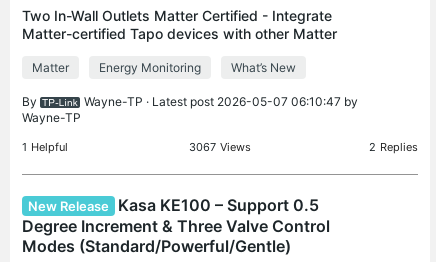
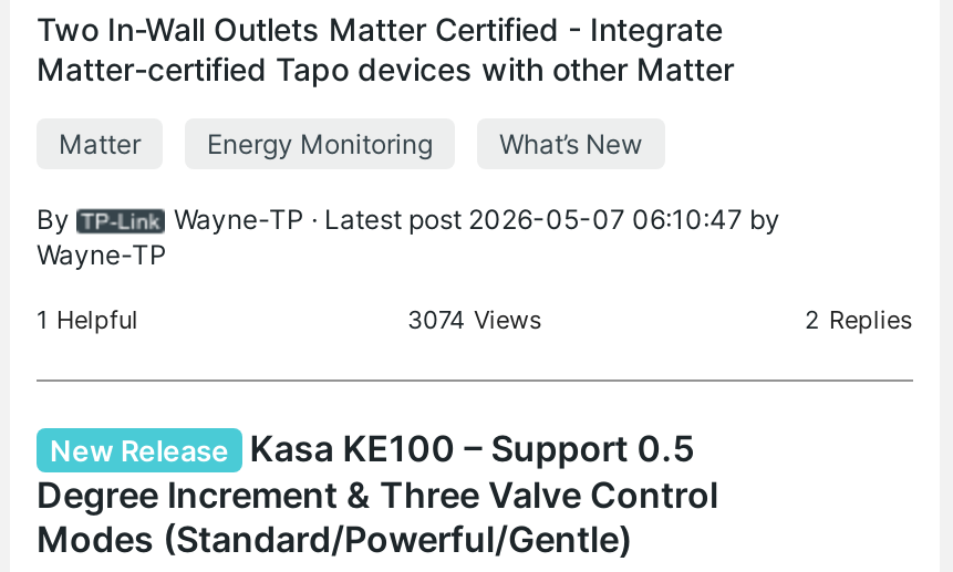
- 3067 Views
+ 3074 Views
